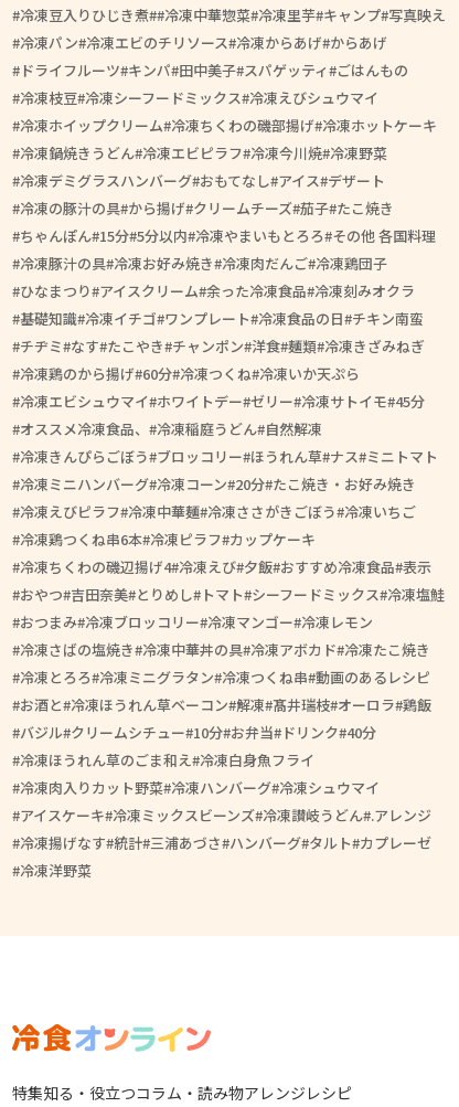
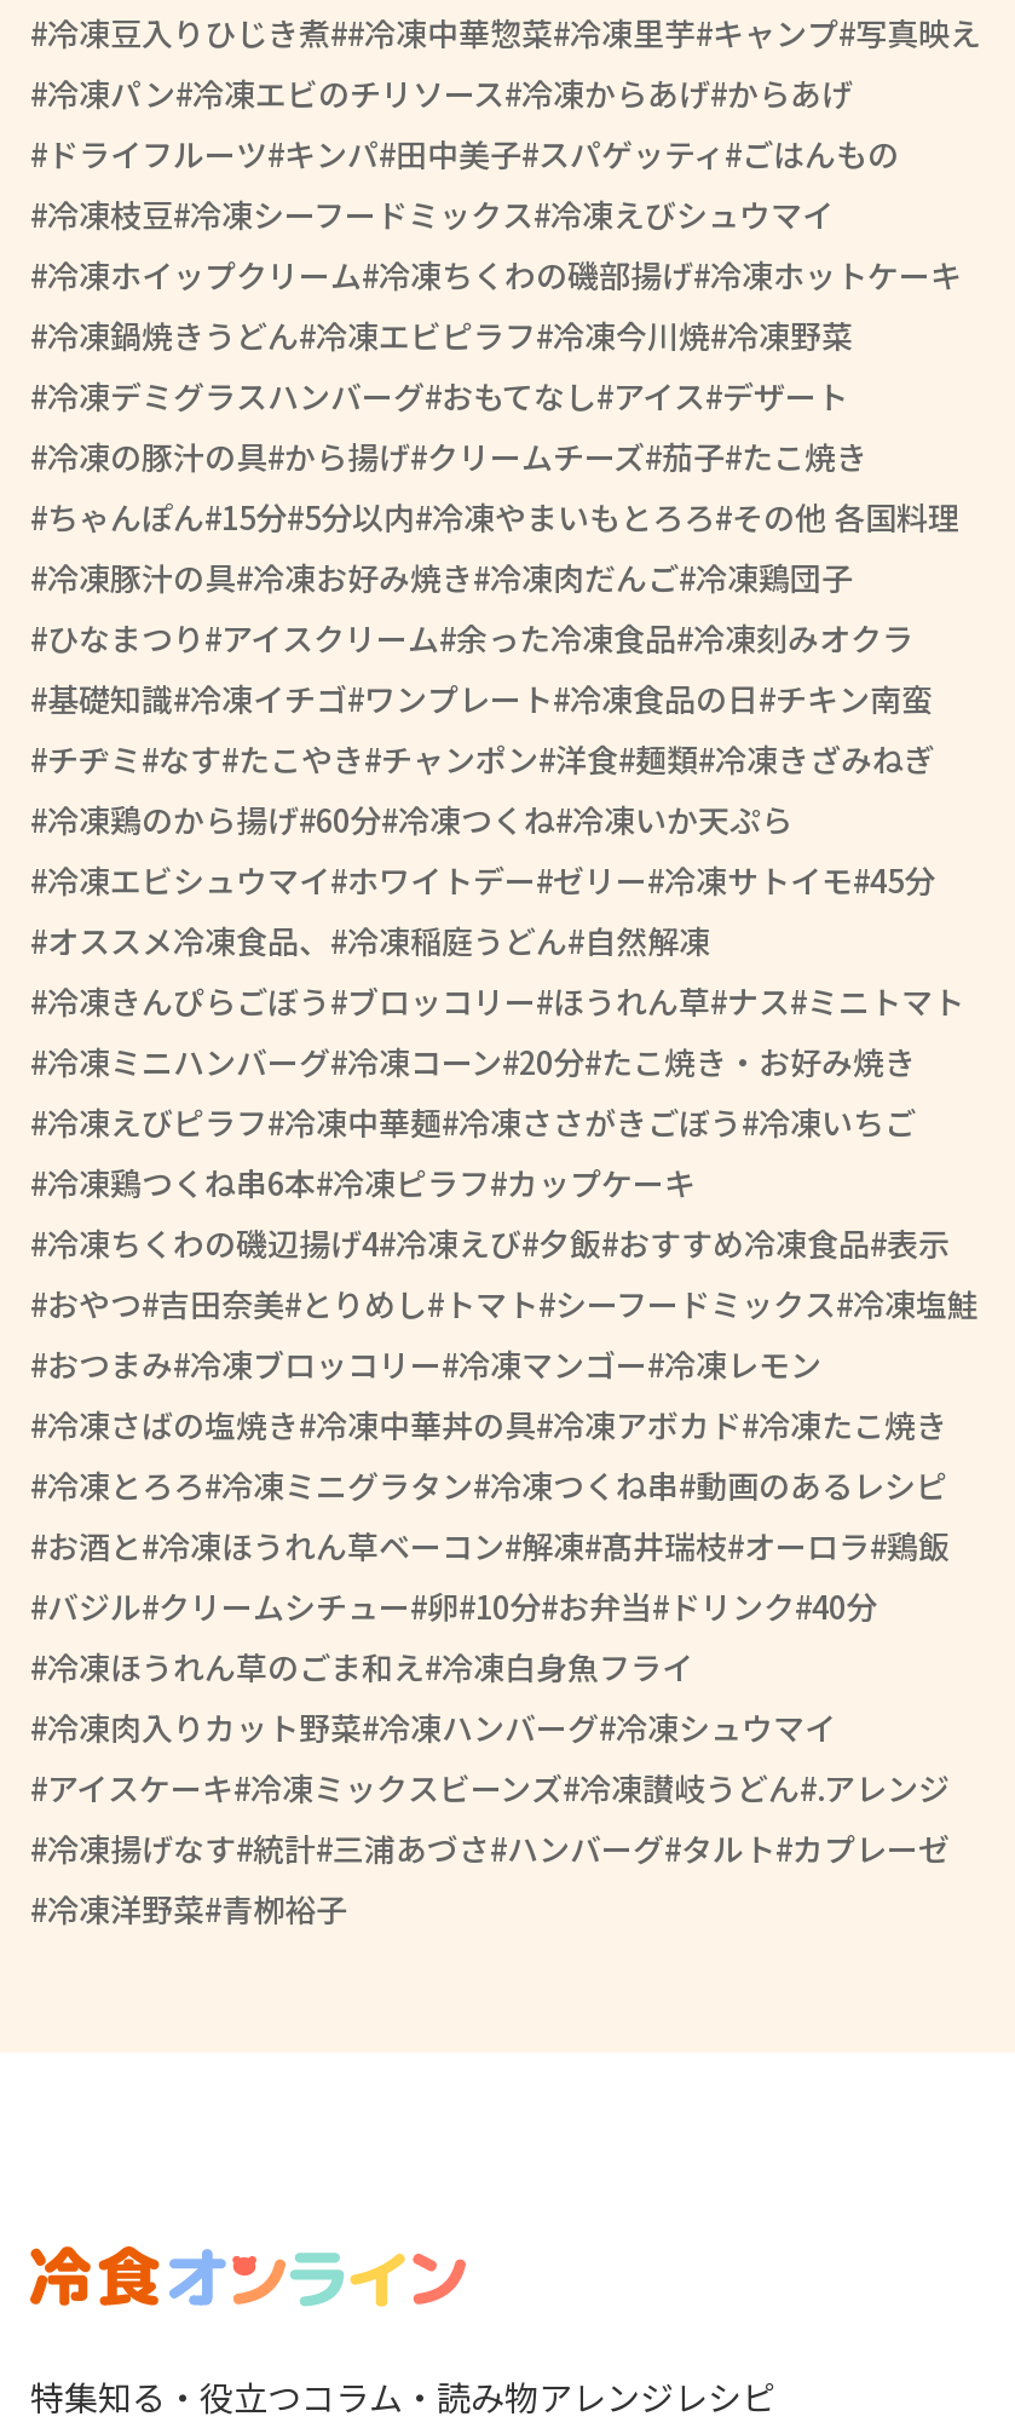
- バジル クリームシチュー 10分 お弁当 ドリンク 40分
+ バジル クリームシチュー 卵 10分 お弁当 ドリンク 40分

- 冷凍洋野菜
+ 冷凍洋野菜 青栁裕子
